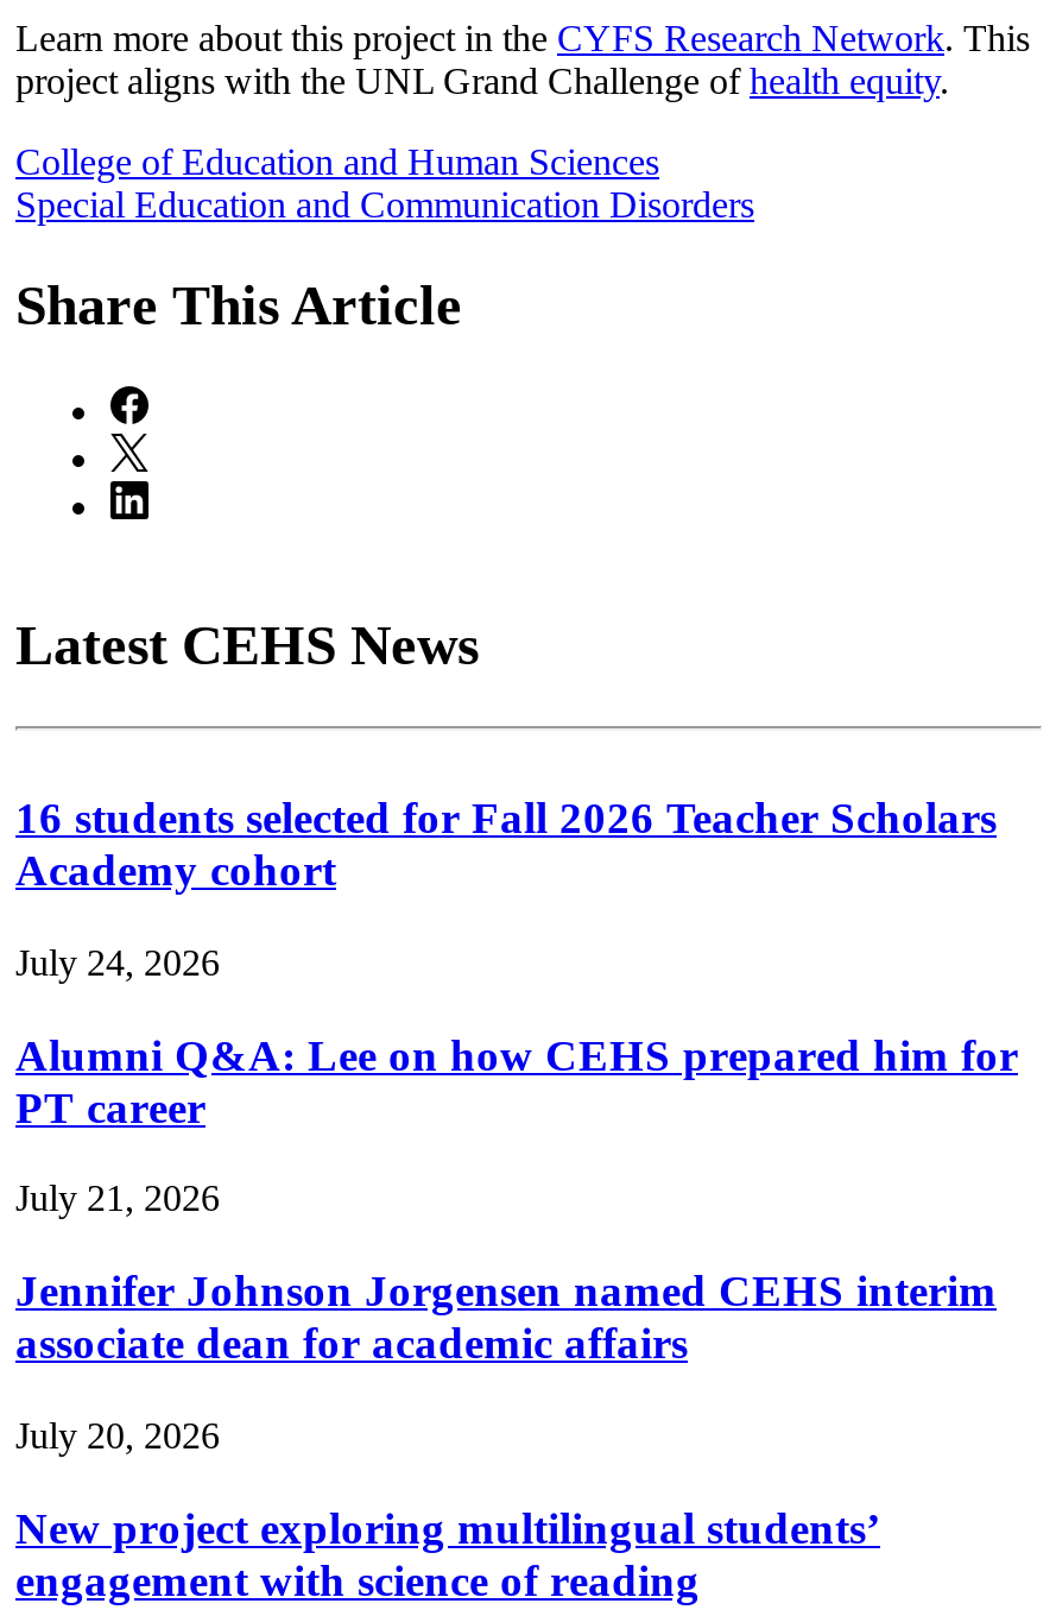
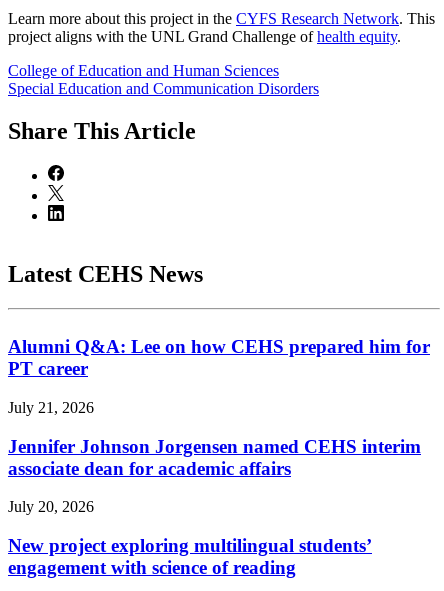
- 16 students selected for Fall 2026 Teacher Scholars
- Academy cohort
- July 24, 2026
